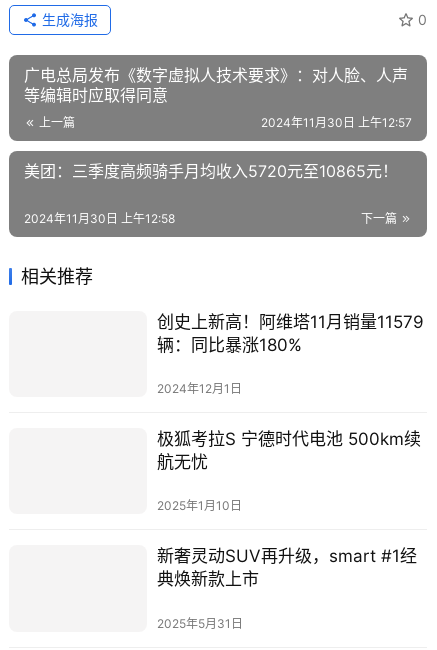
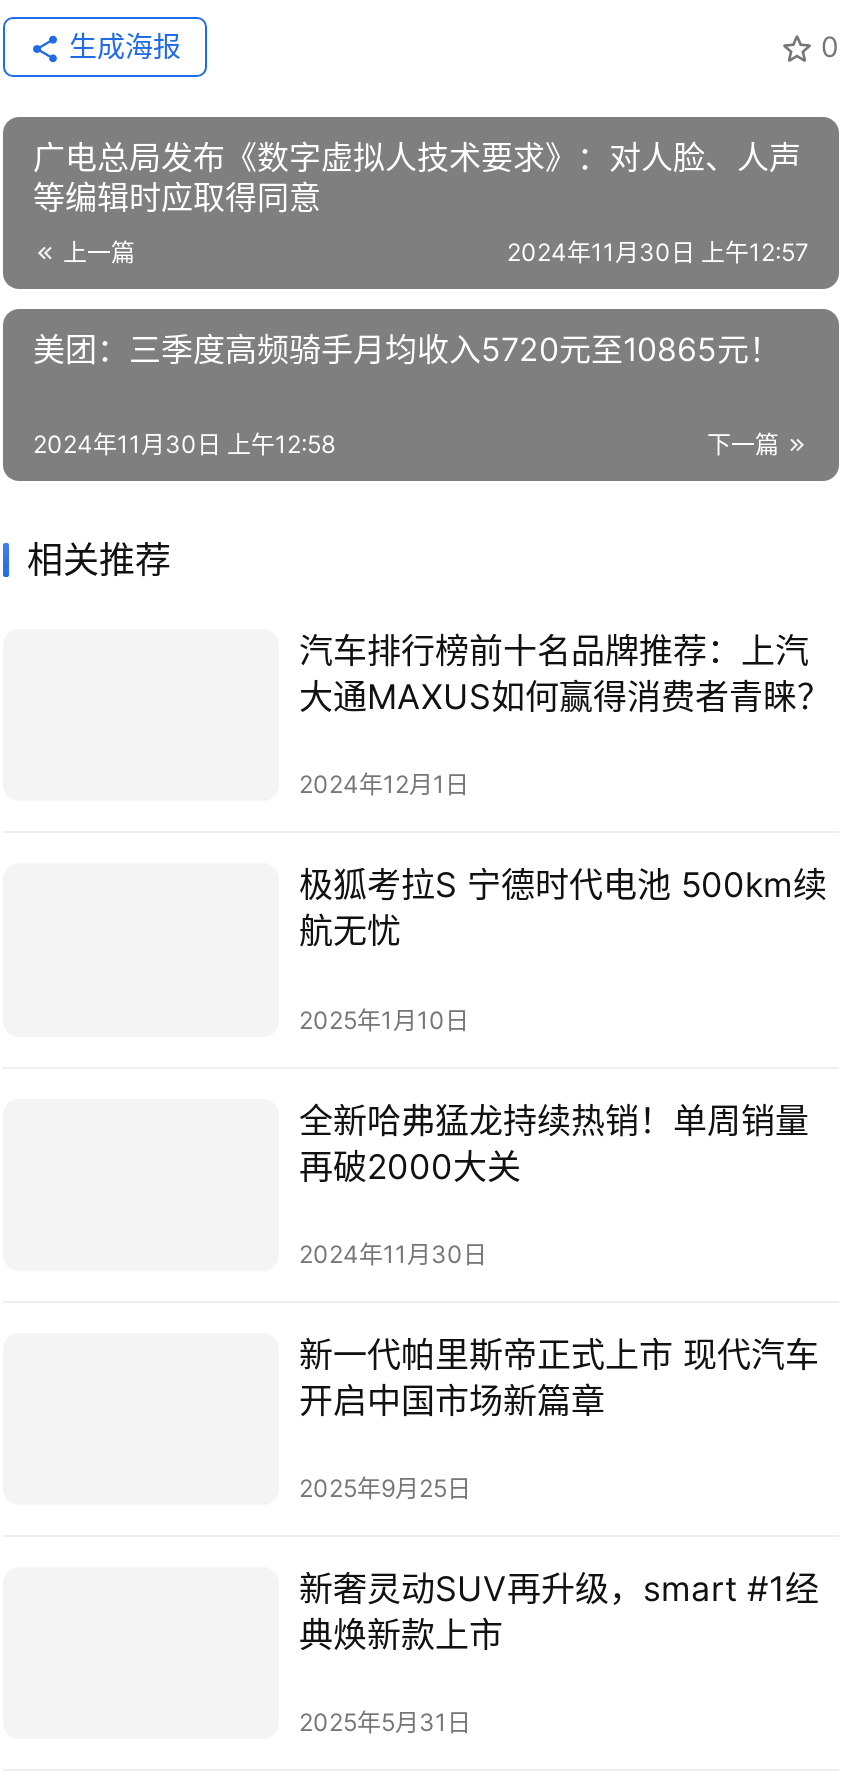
- 创史上新高！阿维塔11月销量11579
- 辆：同比暴涨180%
+ 汽车排行榜前十名品牌推荐：上汽
+ 大通MAXUS如何赢得消费者青睐？

+ 全新哈弗猛龙持续热销！单周销量
+ 再破2000大关
+ 2024年11月30日
+ 新一代帕里斯帝正式上市 现代汽车
+ 开启中国市场新篇章
+ 2025年9月25日
